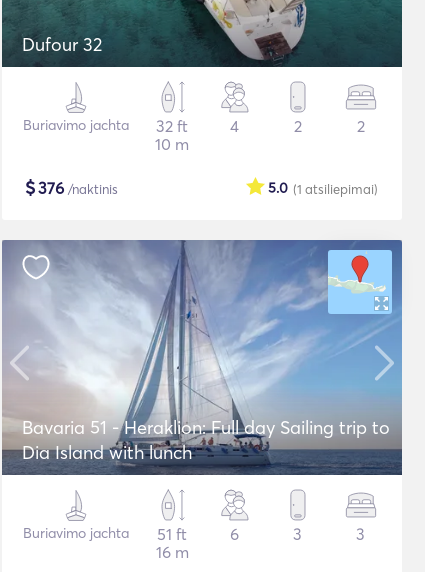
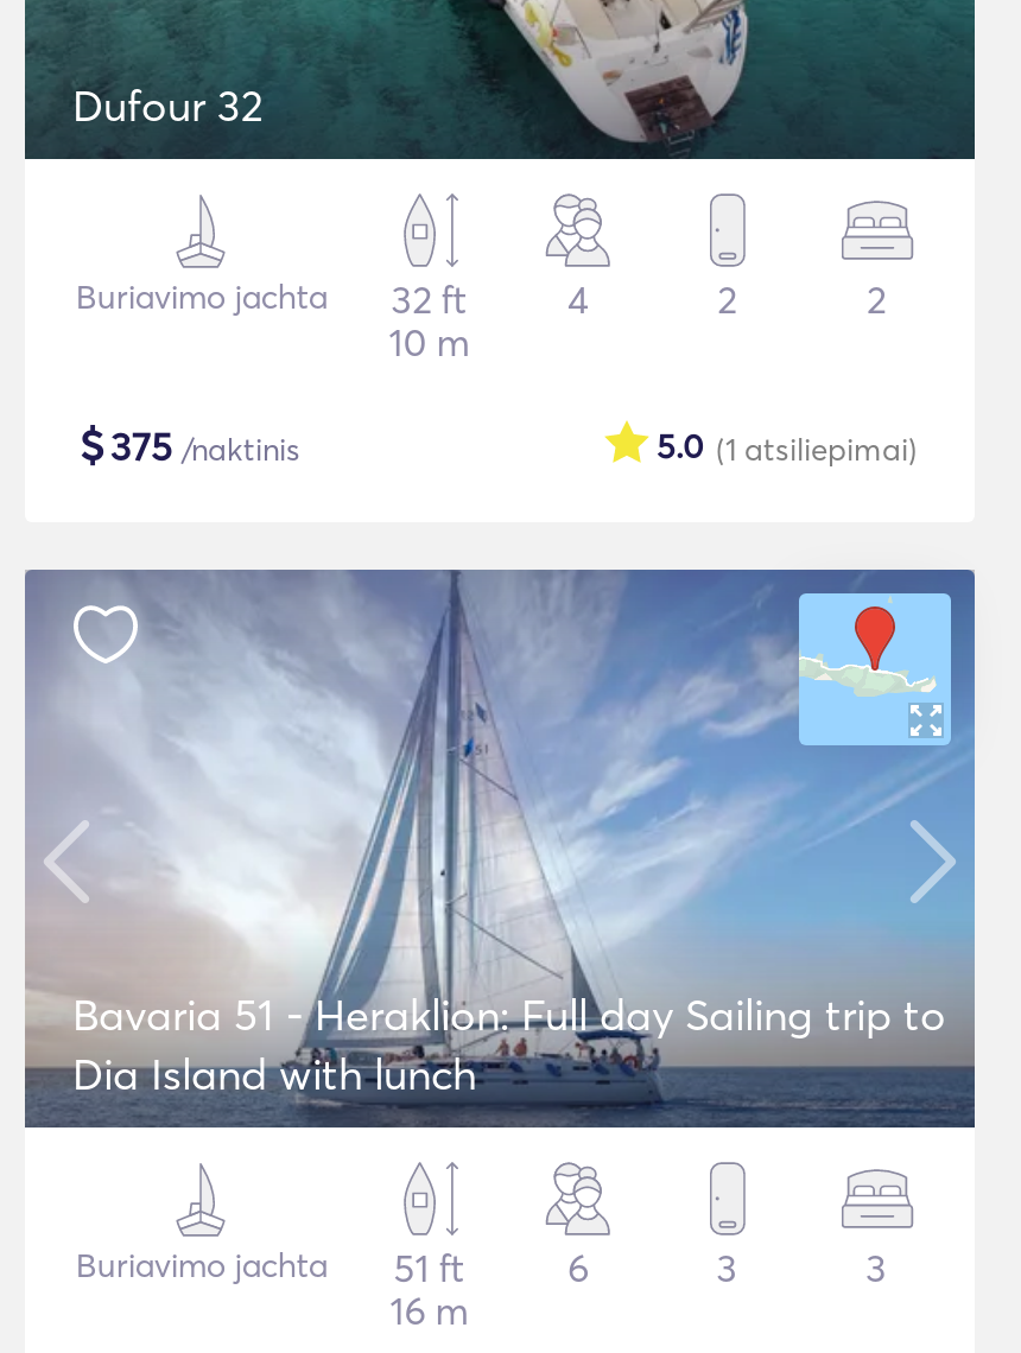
- $376 /naktinis
+ $375 /naktinis
